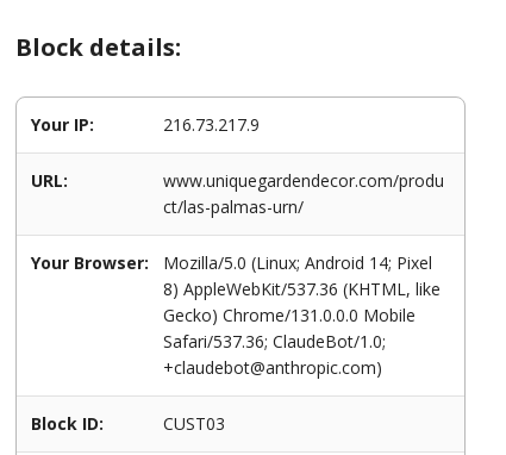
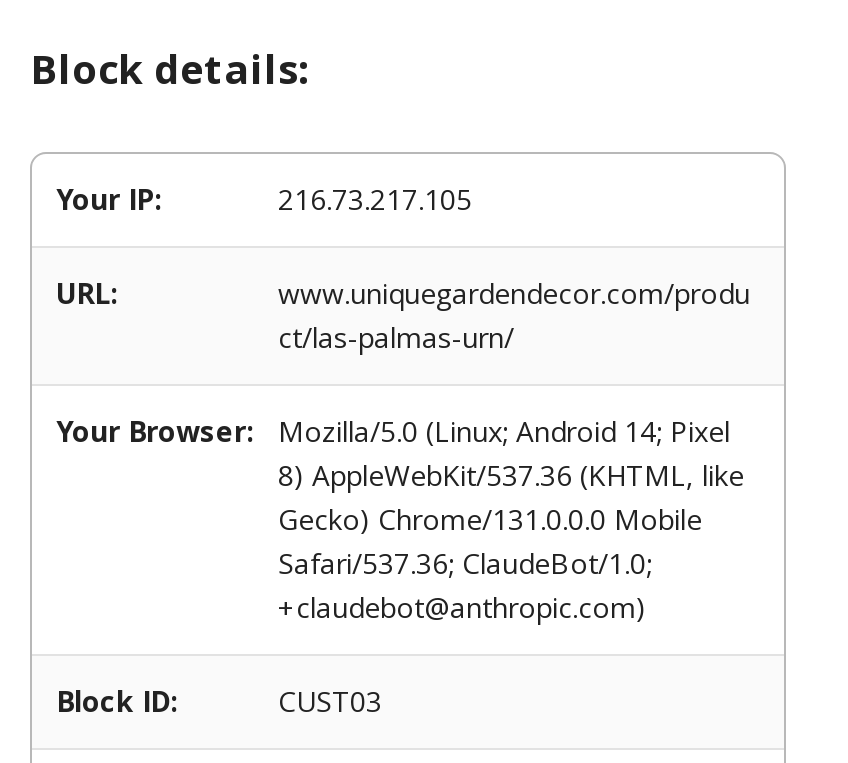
- 216.73.217.9
+ 216.73.217.105
